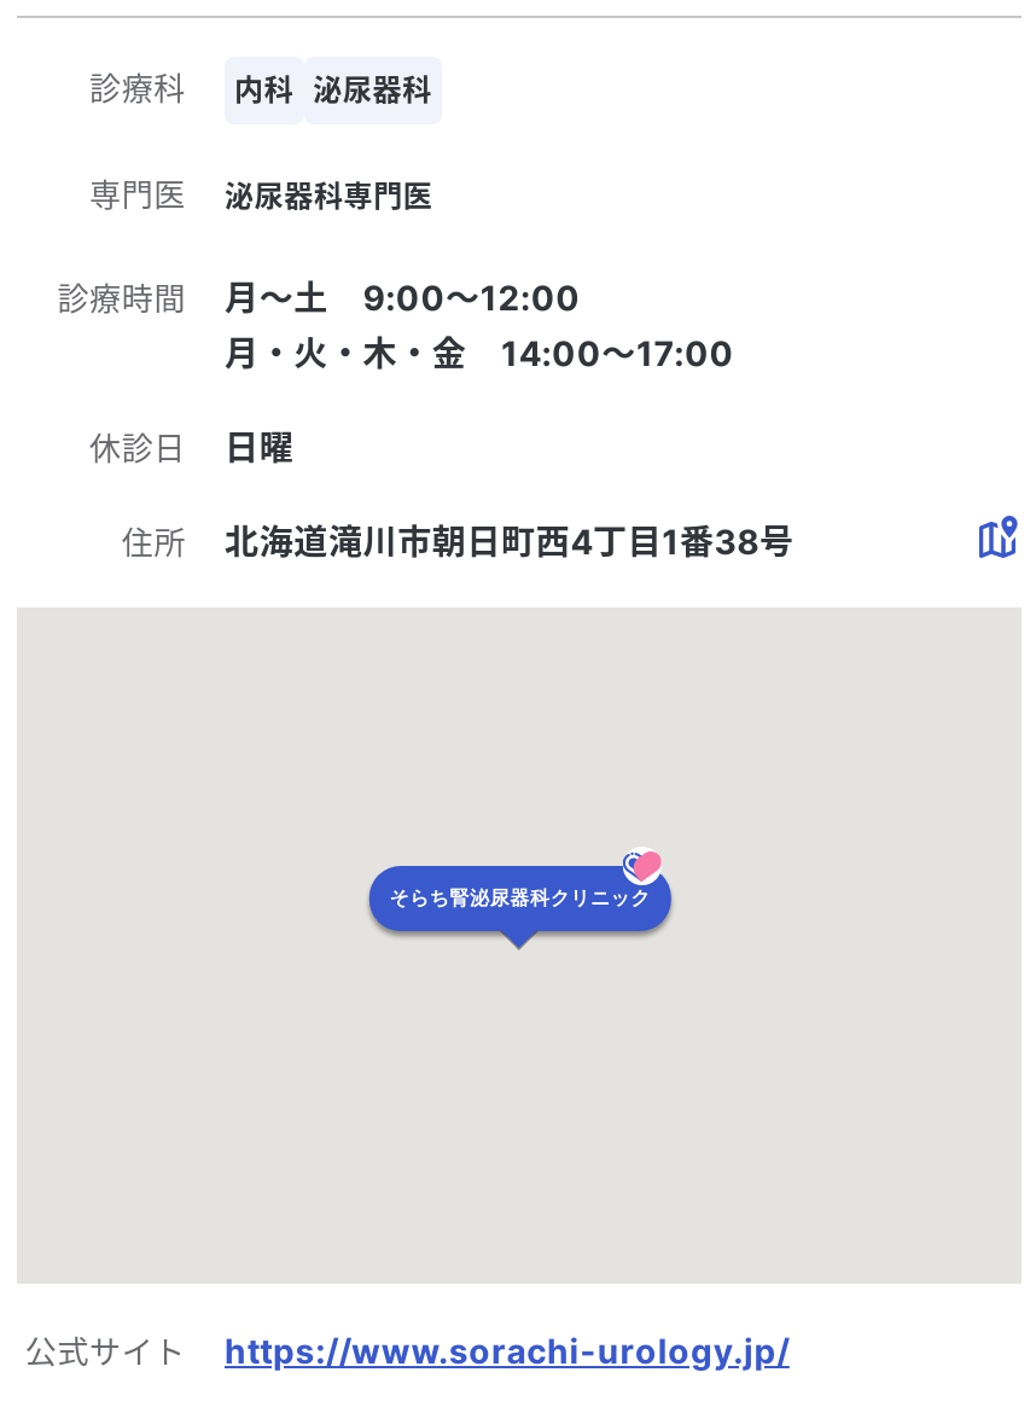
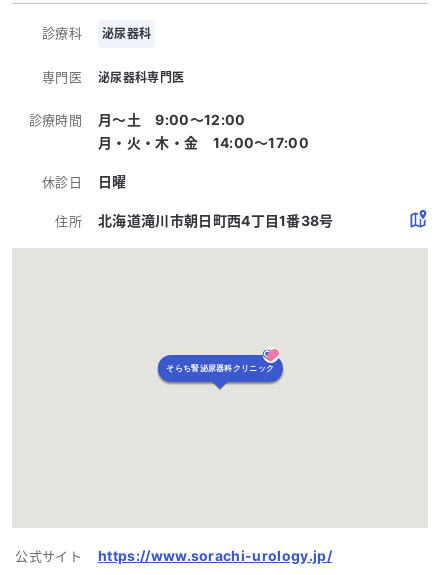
- 内科 泌尿器科
+ 泌尿器科
